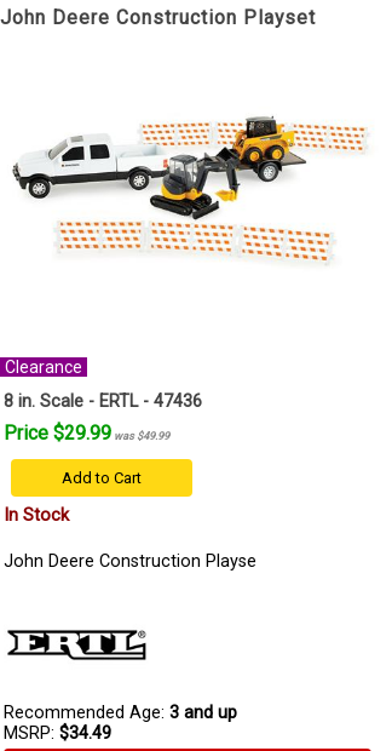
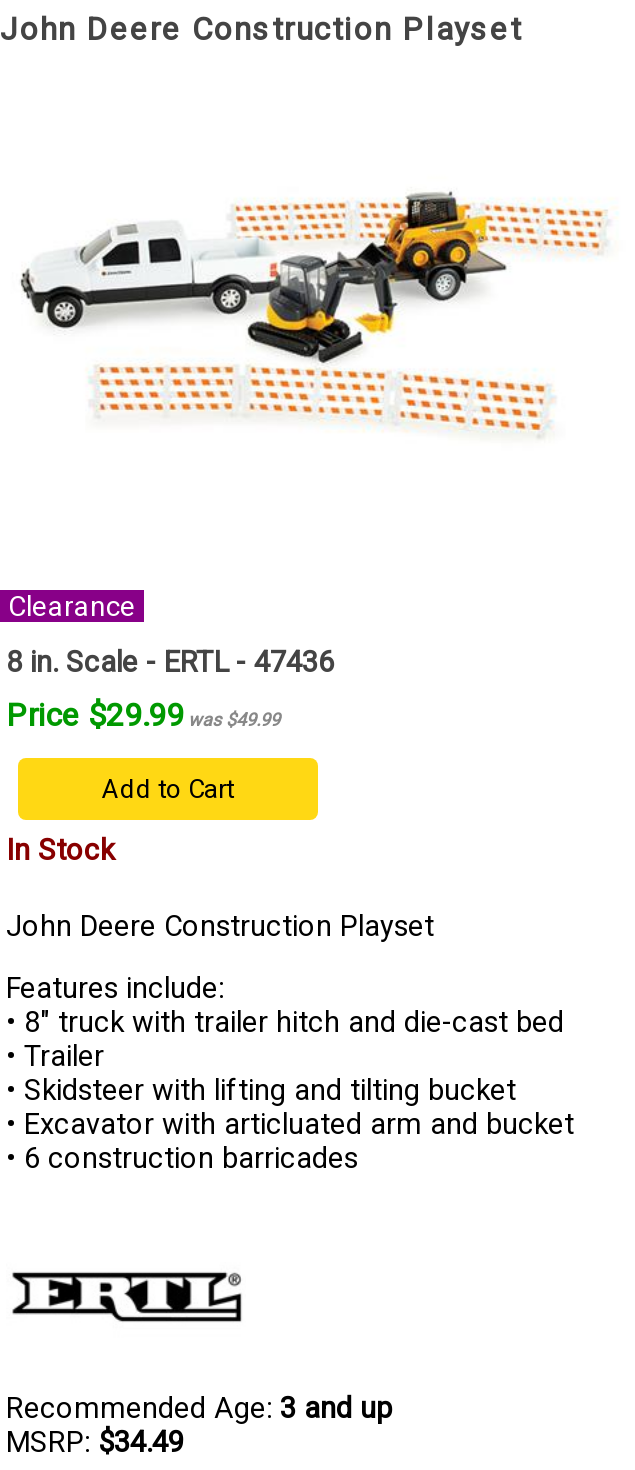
- John Deere Construction Playse
+ John Deere Construction Playset
+ Features include:
+ • 8" truck with trailer hitch and die-cast bed
+ • Trailer
+ • Skidsteer with lifting and tilting bucket
+ • Excavator with articluated arm and bucket
+ • 6 construction barricades
